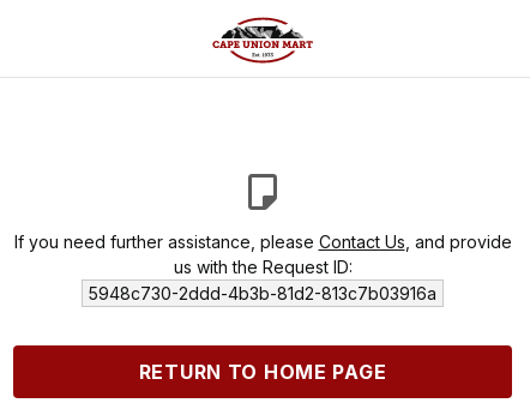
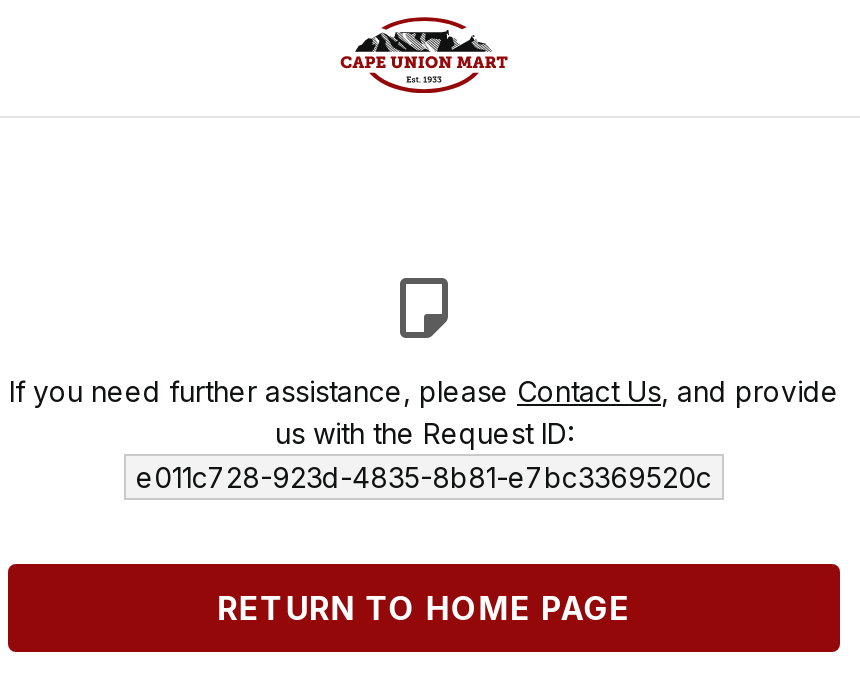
- 5948c730-2ddd-4b3b-81d2-813c7b03916a
+ e011c728-923d-4835-8b81-e7bc3369520c
